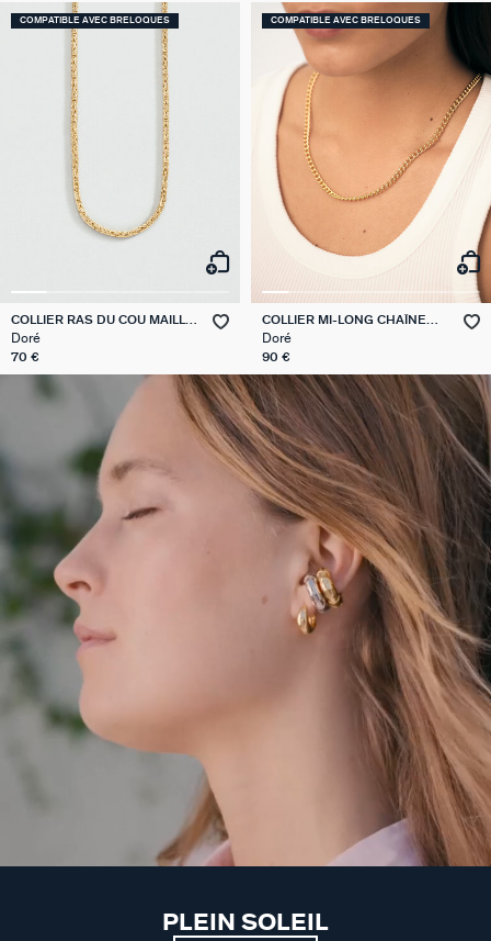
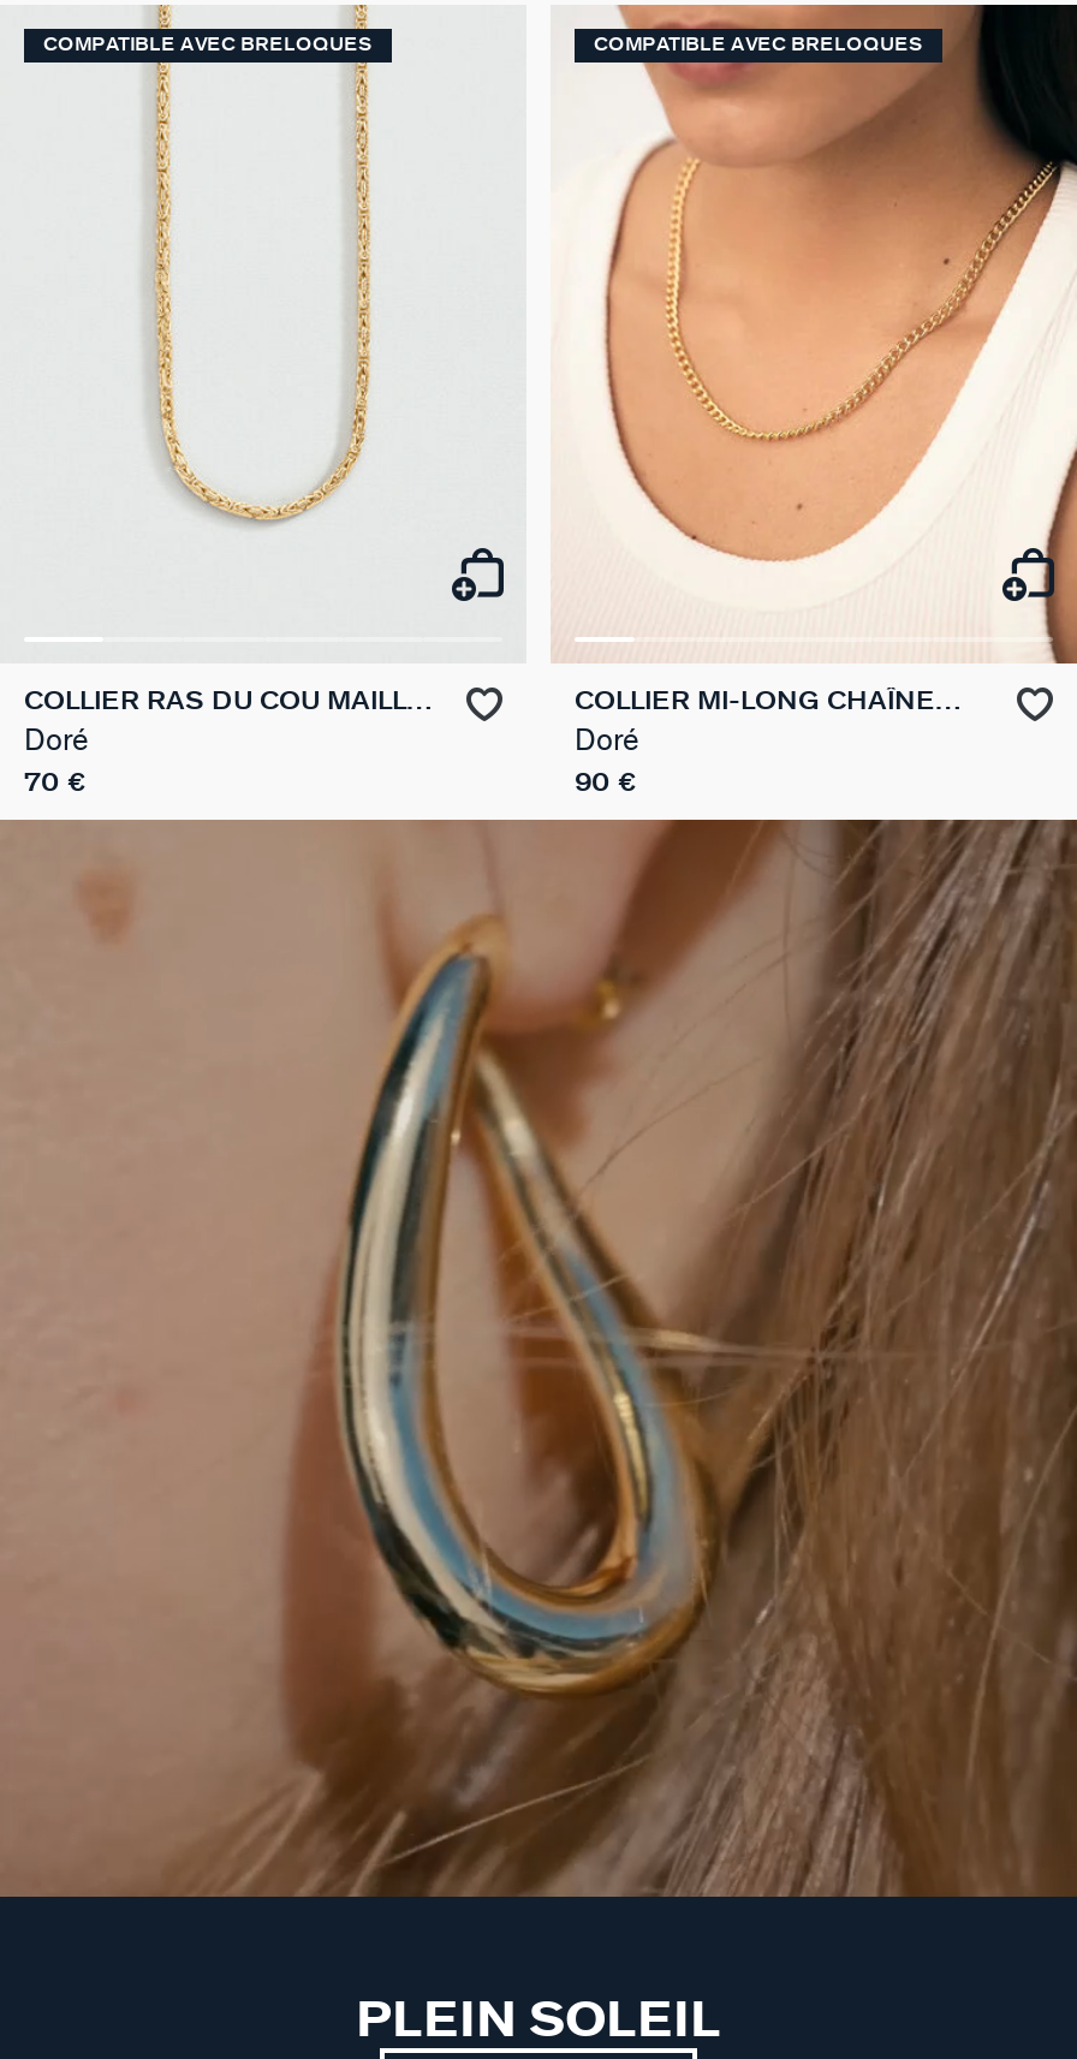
- [image]
+ [image]
